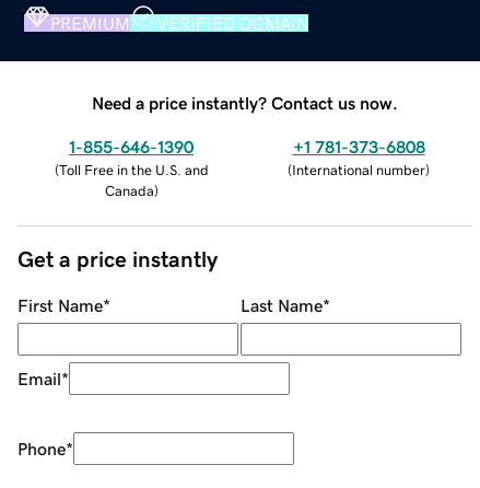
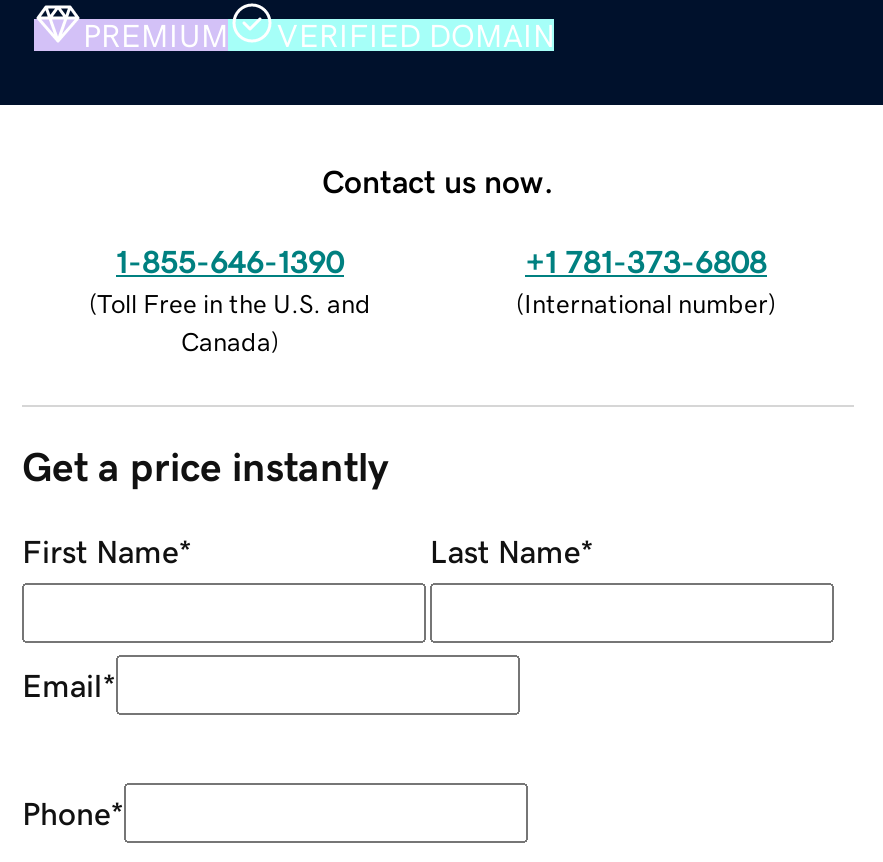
- Need a price instantly? Contact us now.
+ Contact us now.
